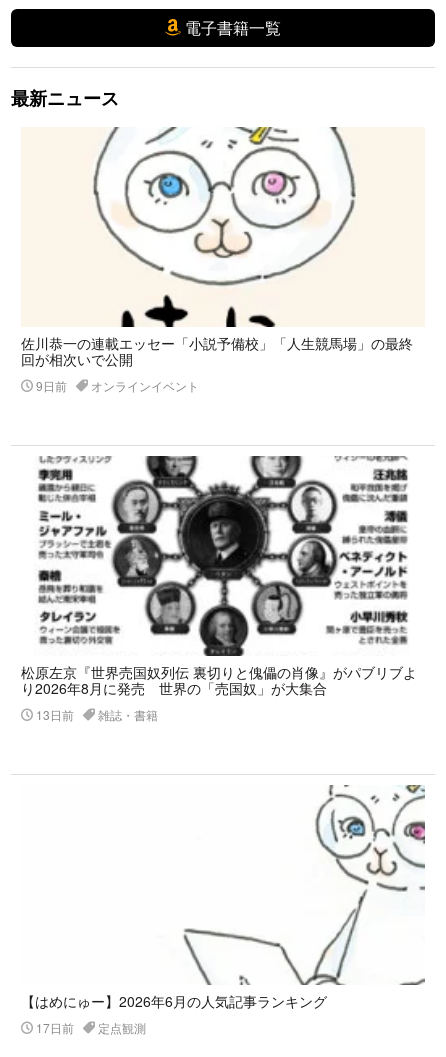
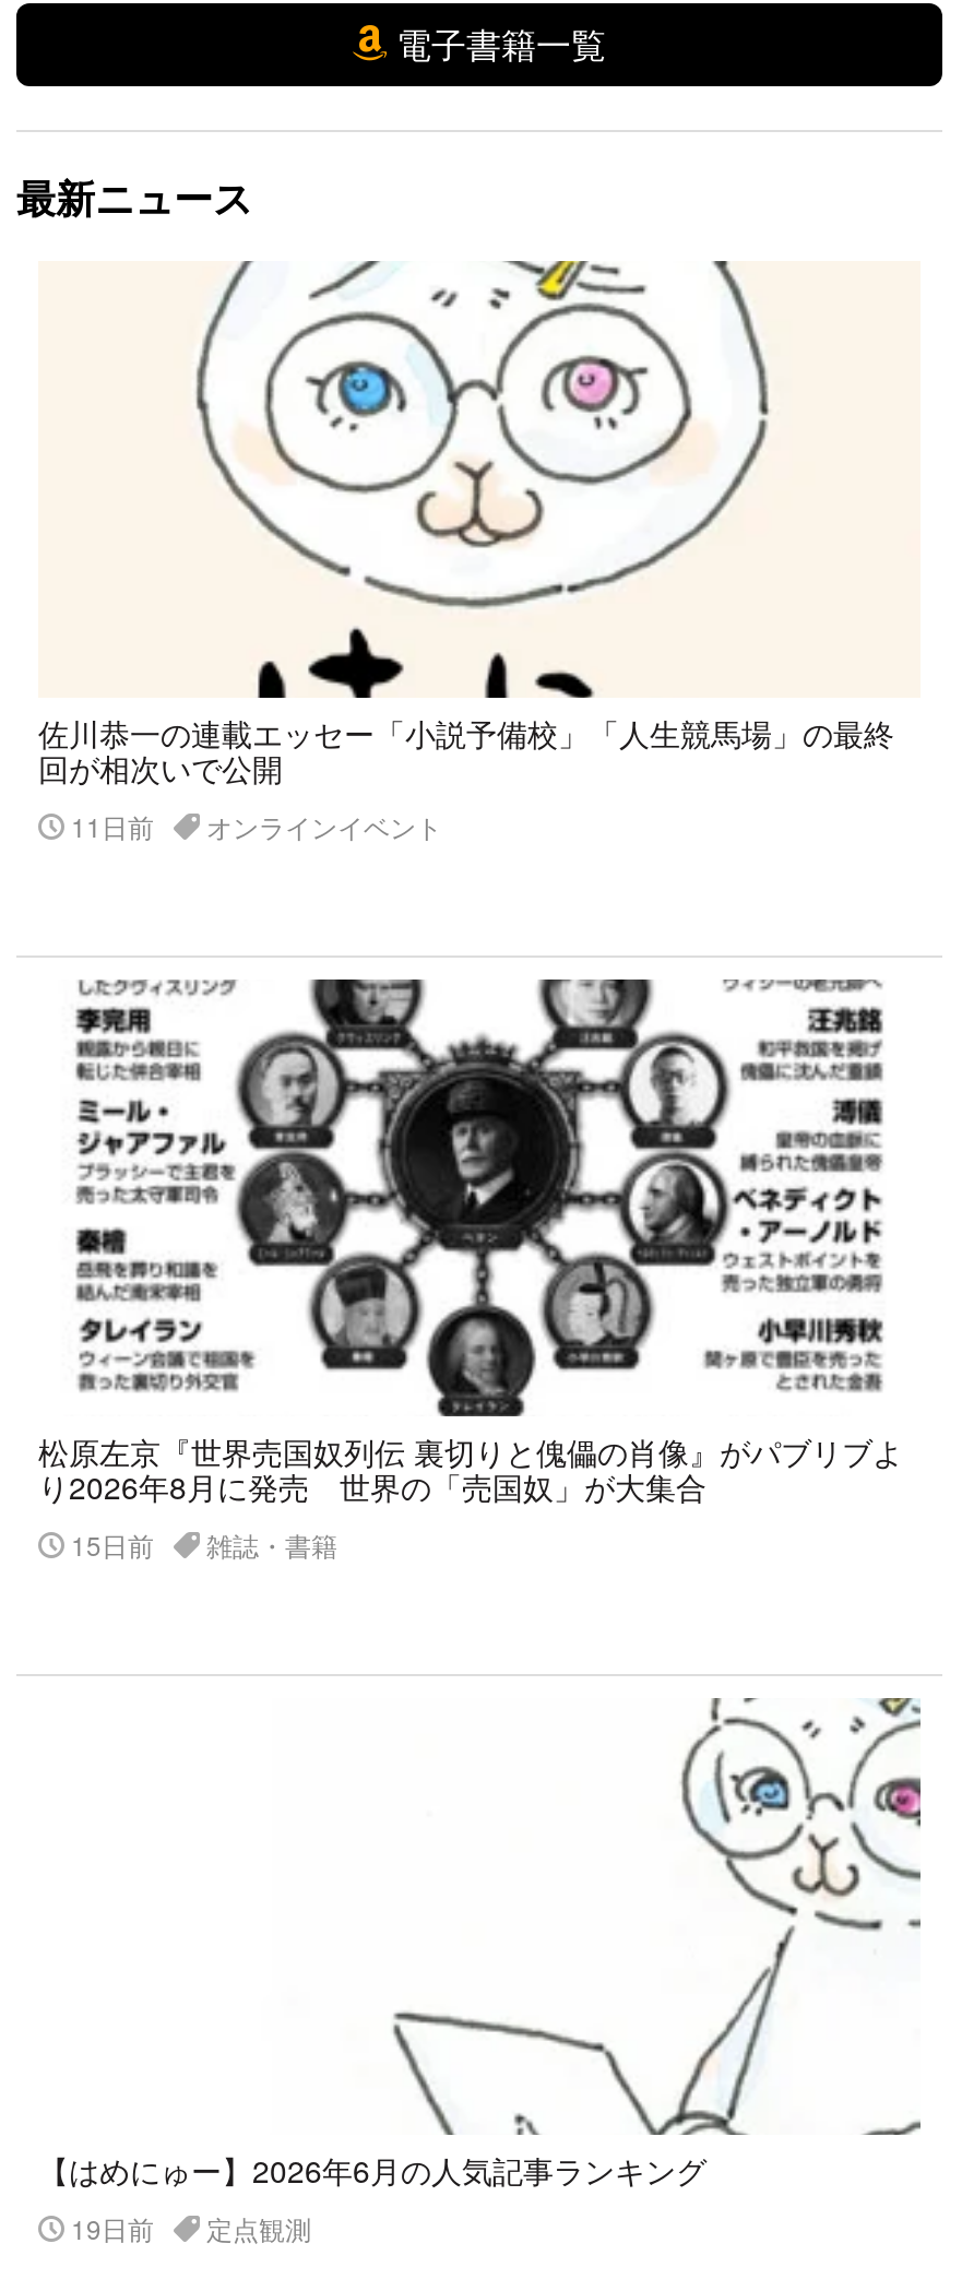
- 9日前 オンラインイベント
+ 11日前 オンラインイベント

- 13日前 雑誌・書籍
+ 15日前 雑誌・書籍

- 17日前 定点観測
+ 19日前 定点観測
